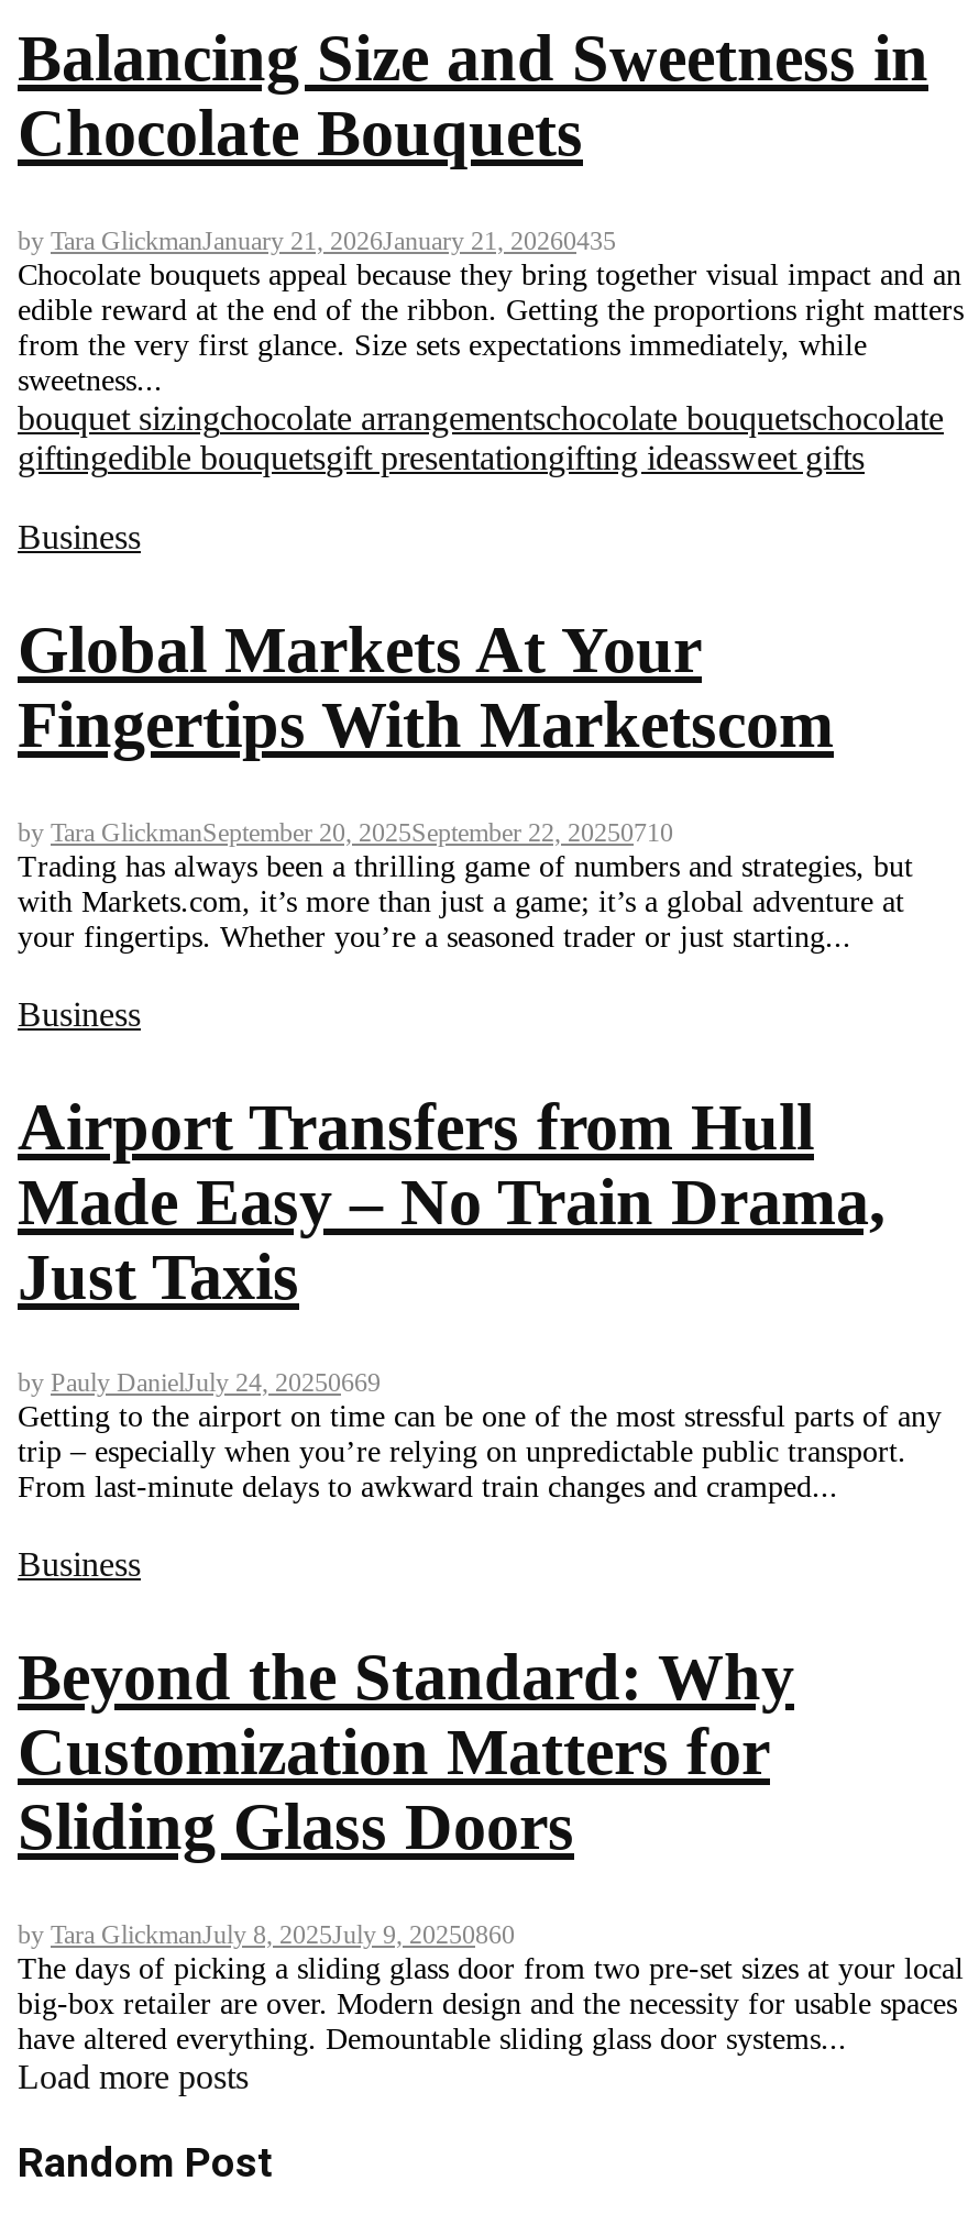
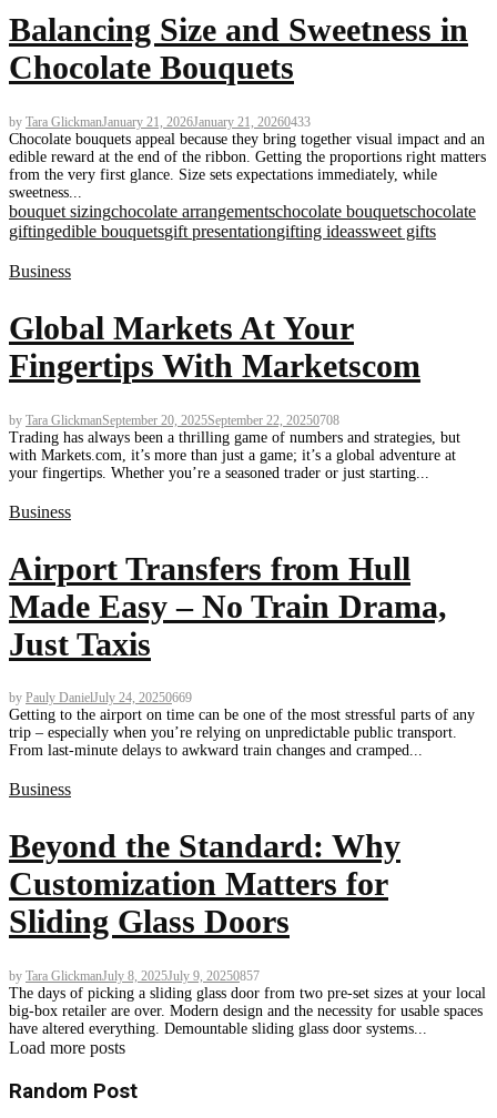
- by Tara GlickmanJanuary 21, 2026January 21, 20260435
+ by Tara GlickmanJanuary 21, 2026January 21, 20260433

- by Tara GlickmanSeptember 20, 2025September 22, 20250710
+ by Tara GlickmanSeptember 20, 2025September 22, 20250708

- by Tara GlickmanJuly 8, 2025July 9, 20250860
+ by Tara GlickmanJuly 8, 2025July 9, 20250857
